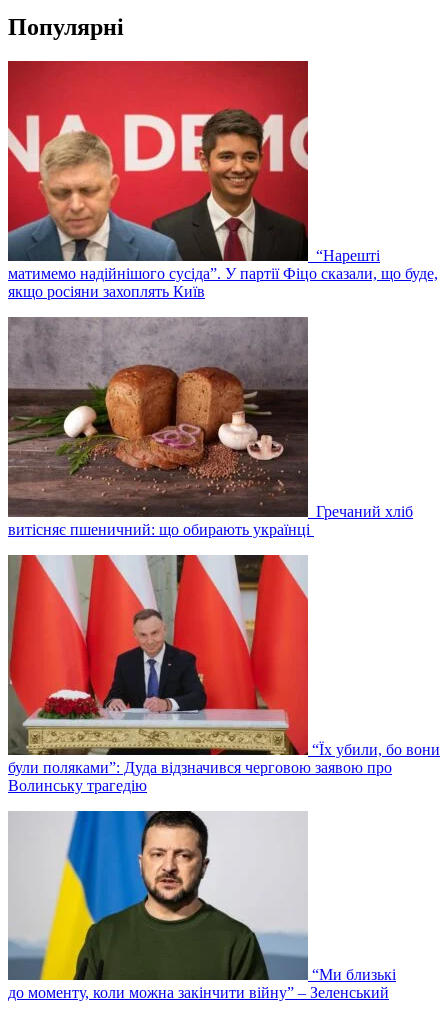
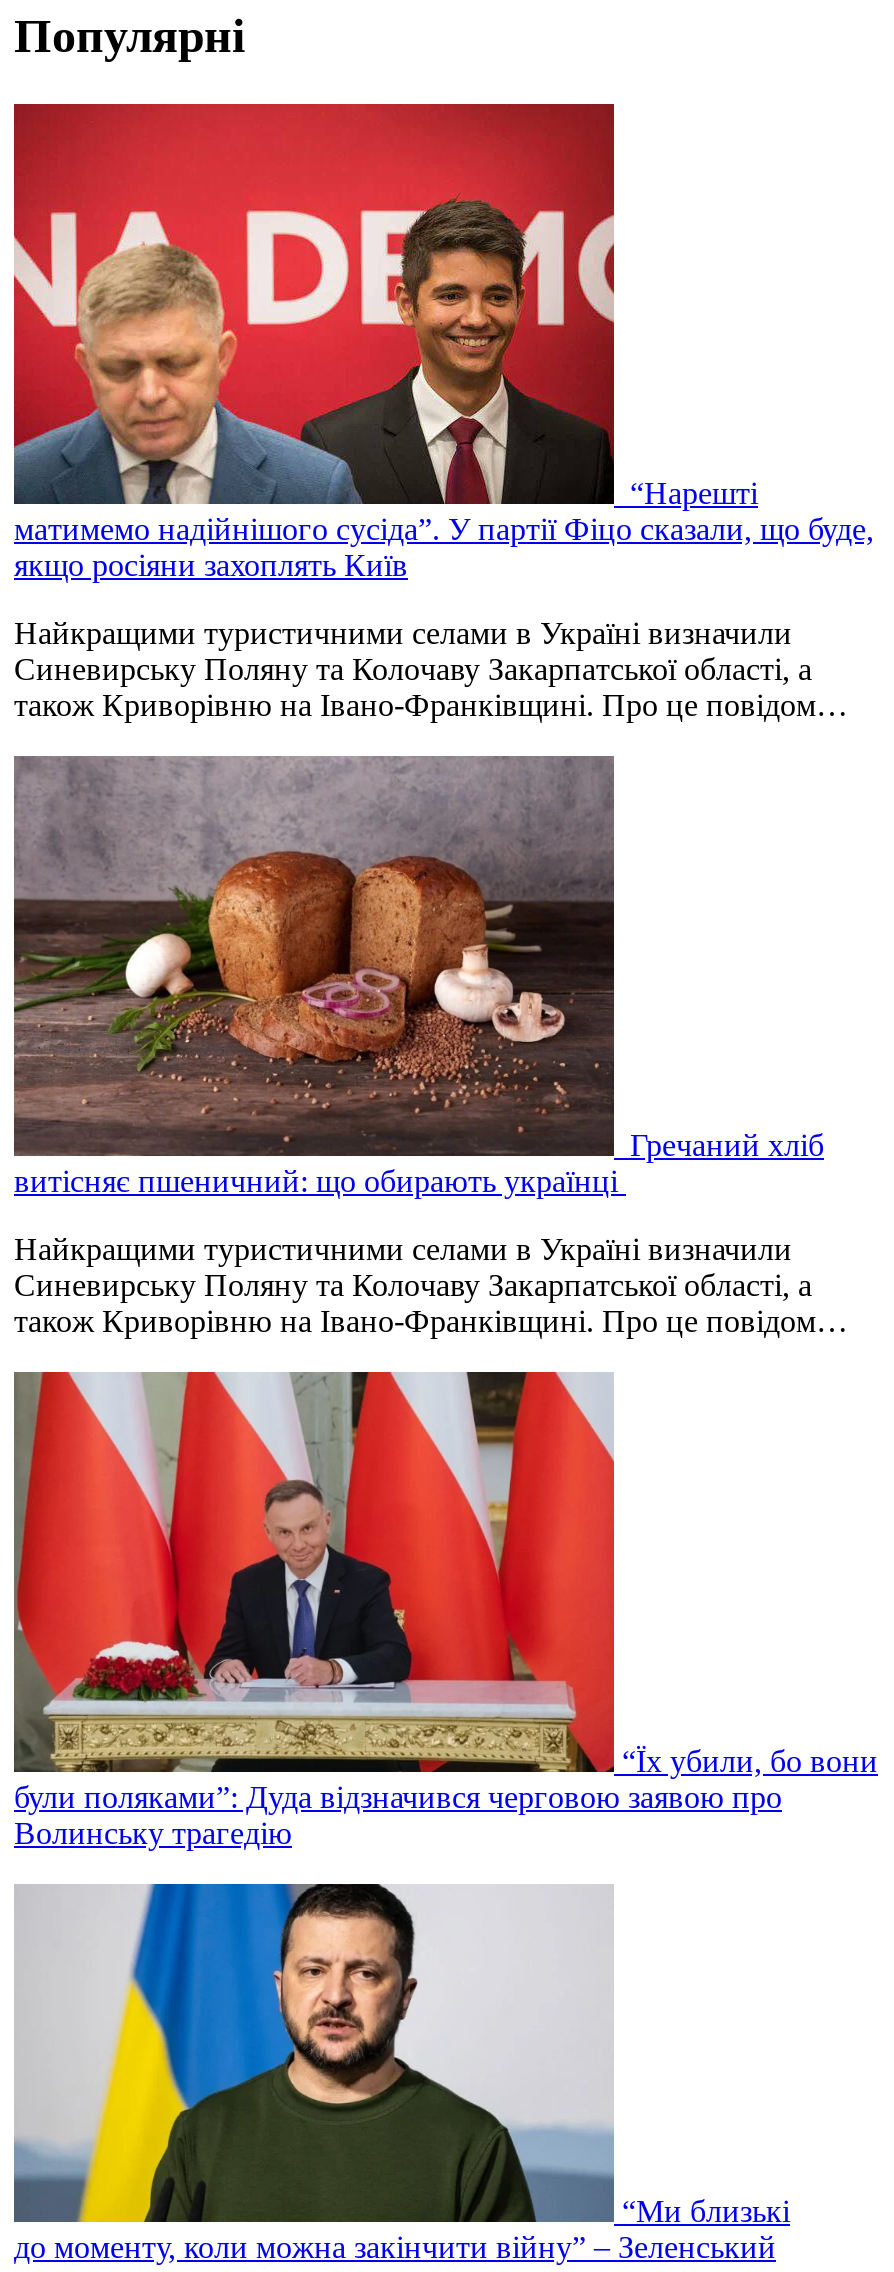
+ Найкращими туристичними селами в Україні визначили
+ Синевирську Поляну та Колочаву Закарпатської області, а
+ також Криворівню на Івано-Франківщині. Про це повідом…

+ Найкращими туристичними селами в Україні визначили
+ Синевирську Поляну та Колочаву Закарпатської області, а
+ також Криворівню на Івано-Франківщині. Про це повідом…
